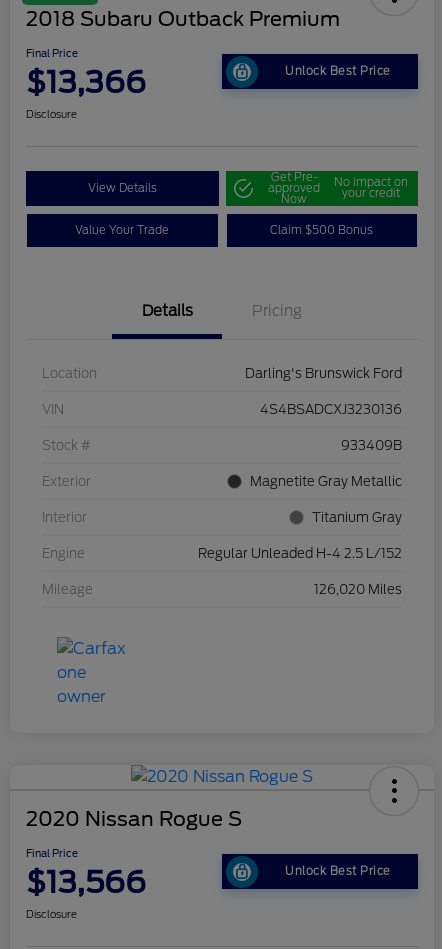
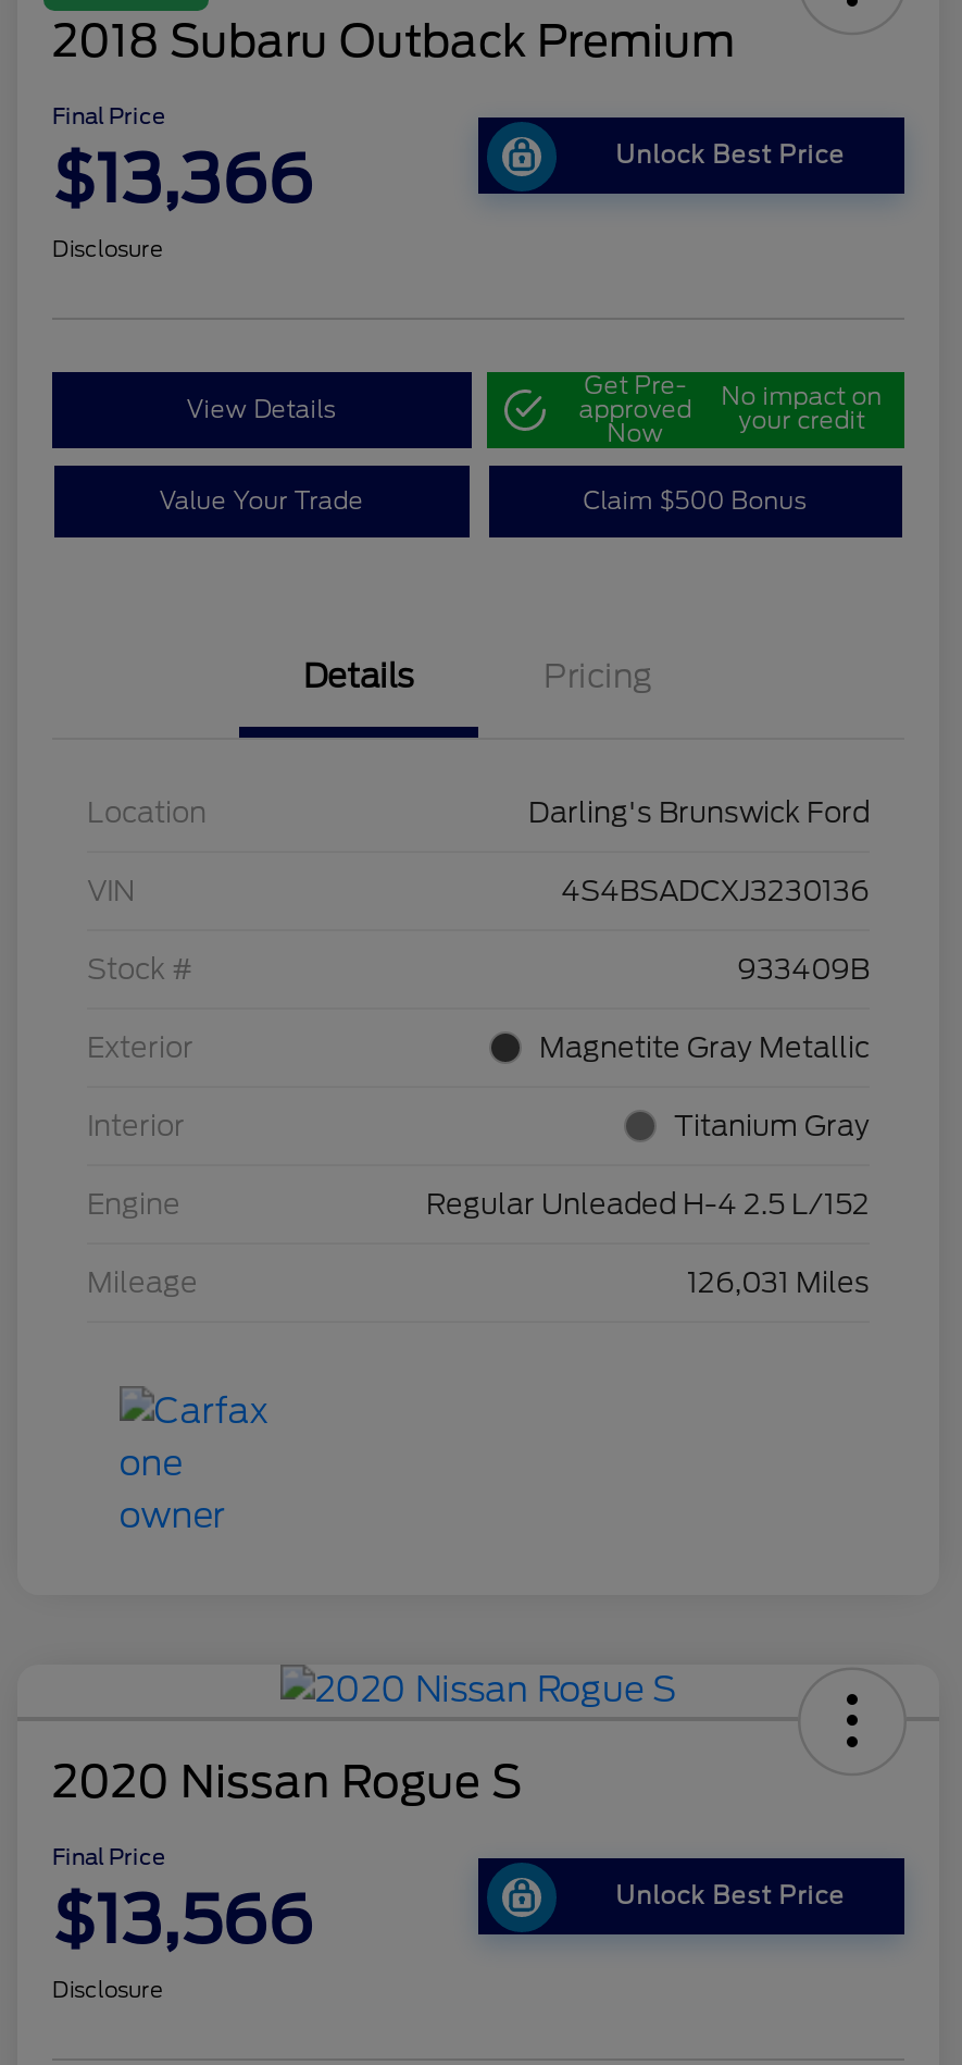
- 126,020 Miles
+ 126,031 Miles
